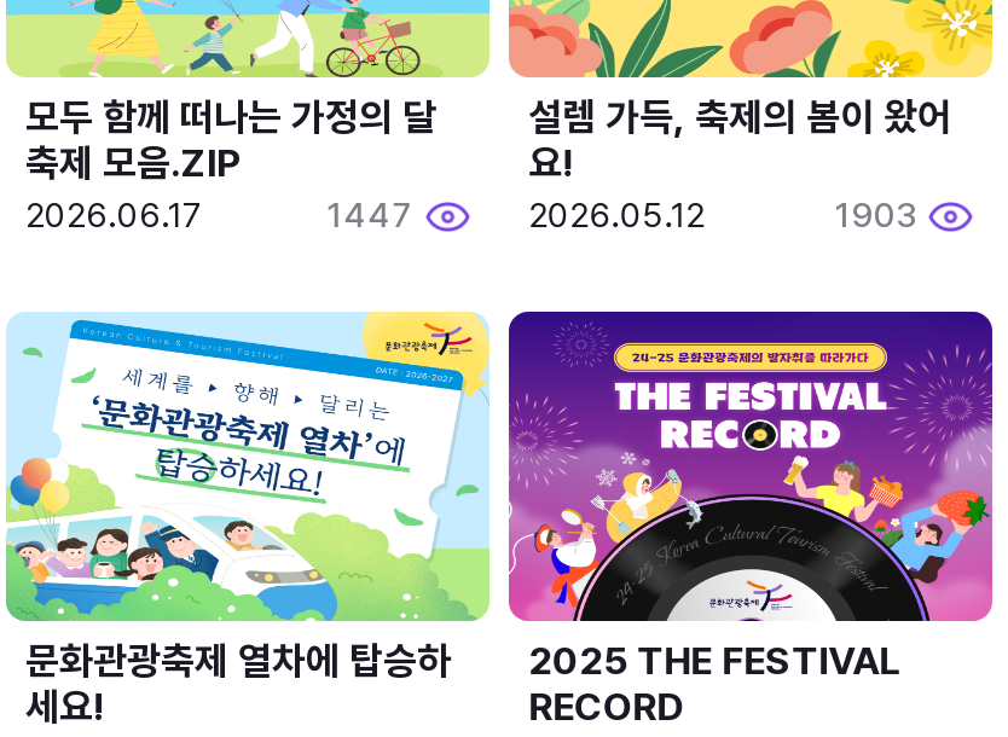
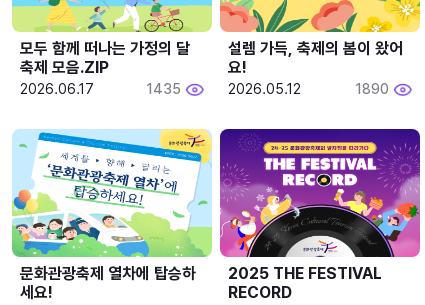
- 1447
+ 1435

- 1903
+ 1890
